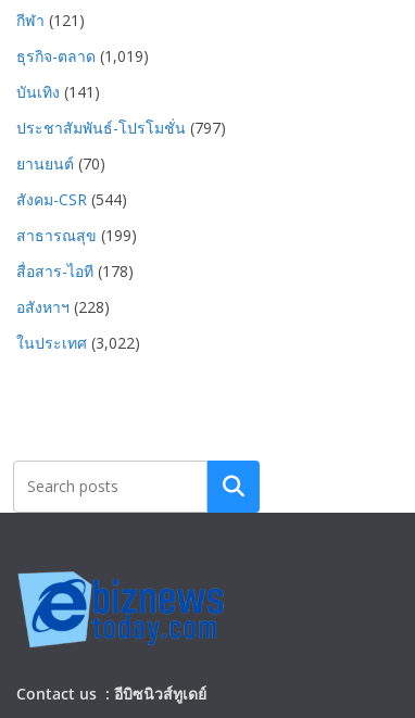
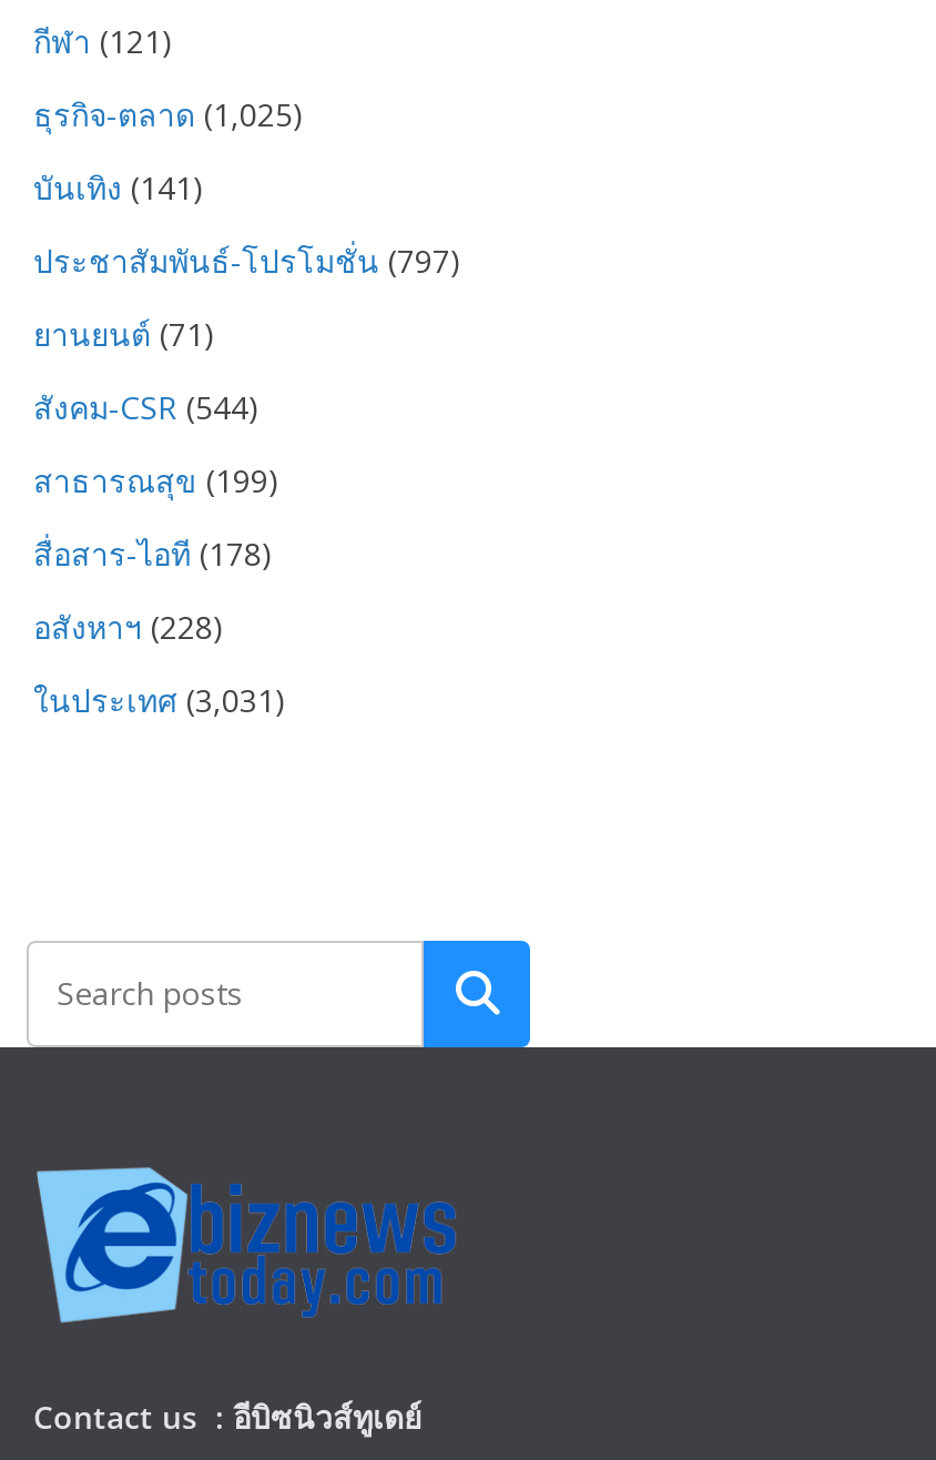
- ธุรกิจ-ตลาด(1,019)
+ ธุรกิจ-ตลาด(1,025)

- ยานยนต์(70)
+ ยานยนต์(71)

- ในประเทศ(3,022)
+ ในประเทศ(3,031)
